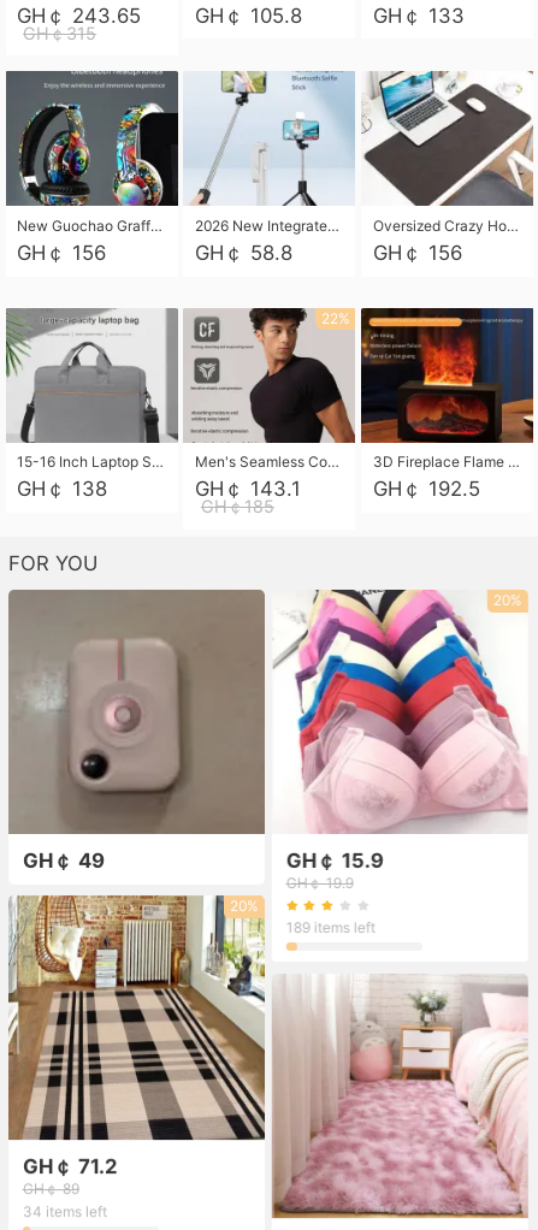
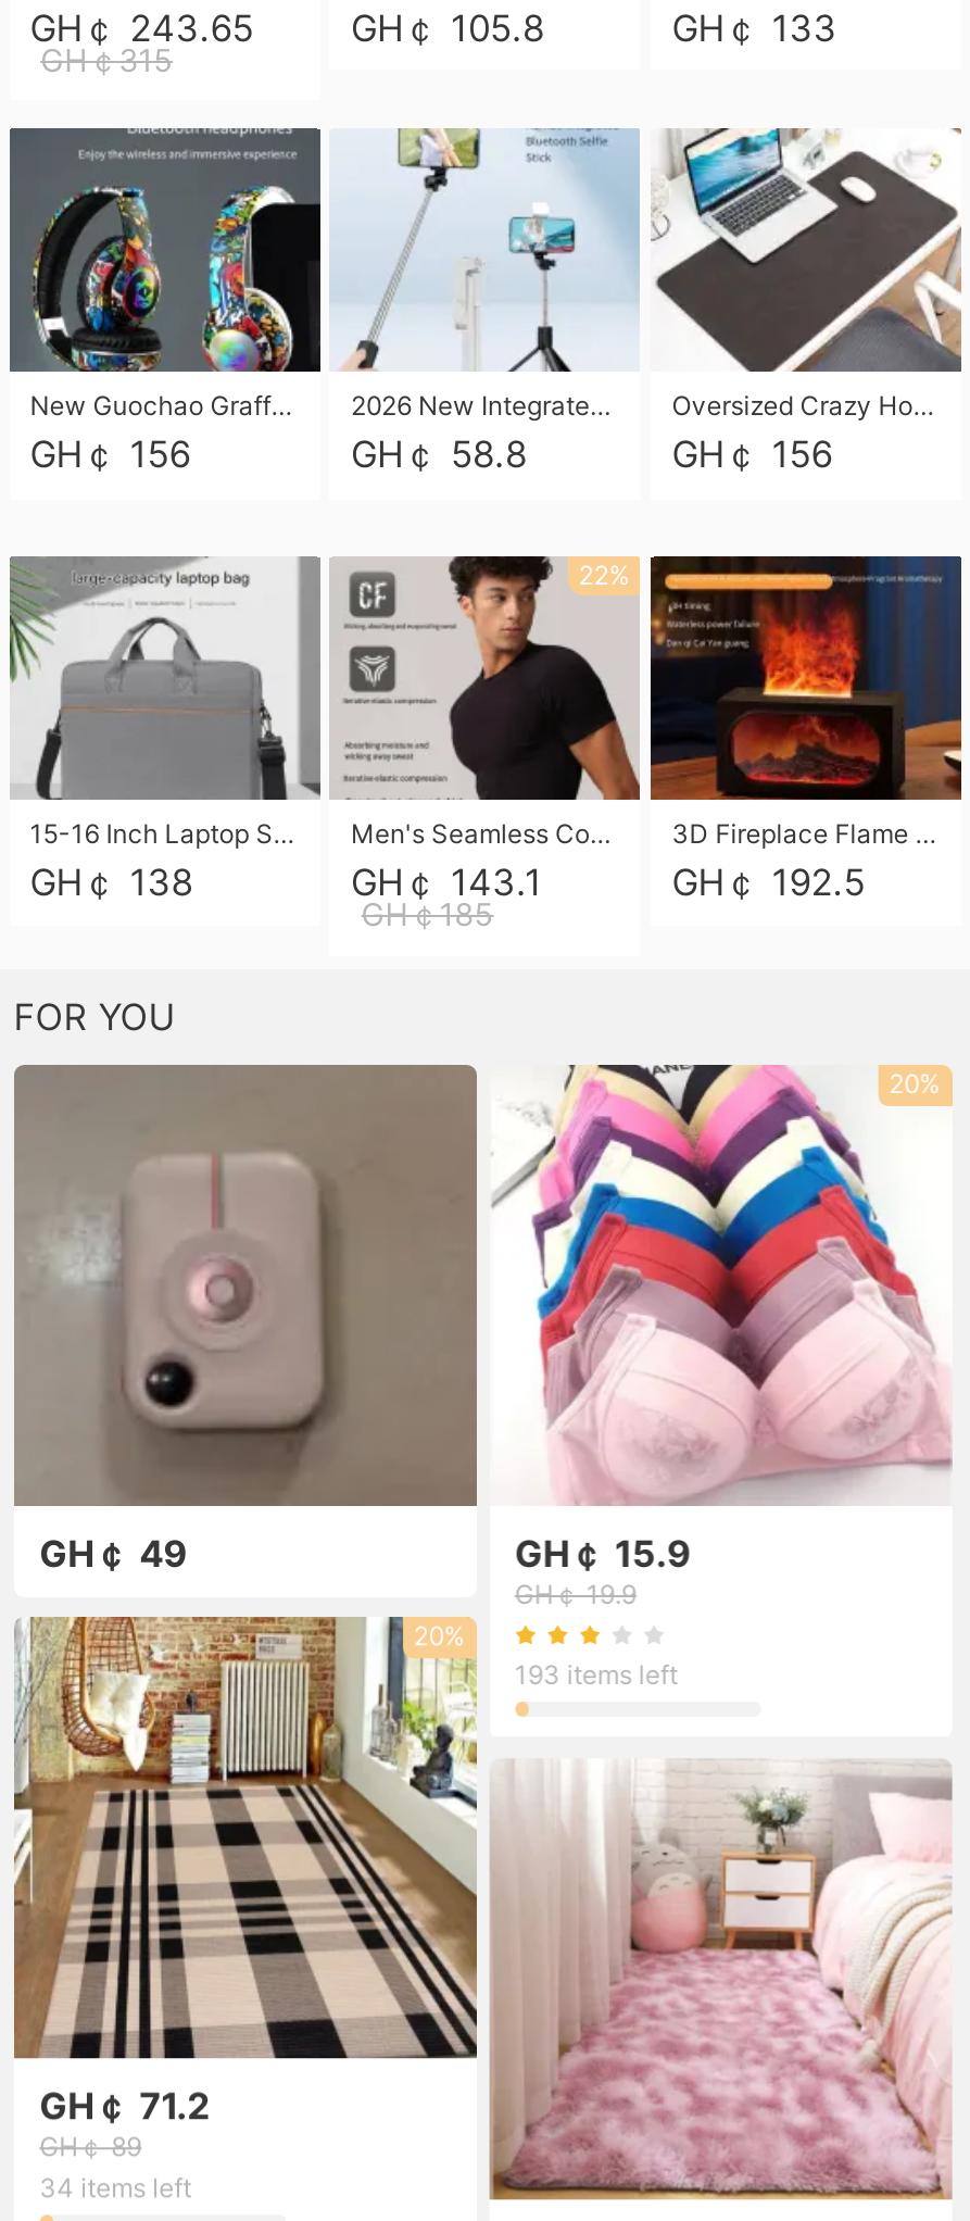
- 189 items left
+ 193 items left
